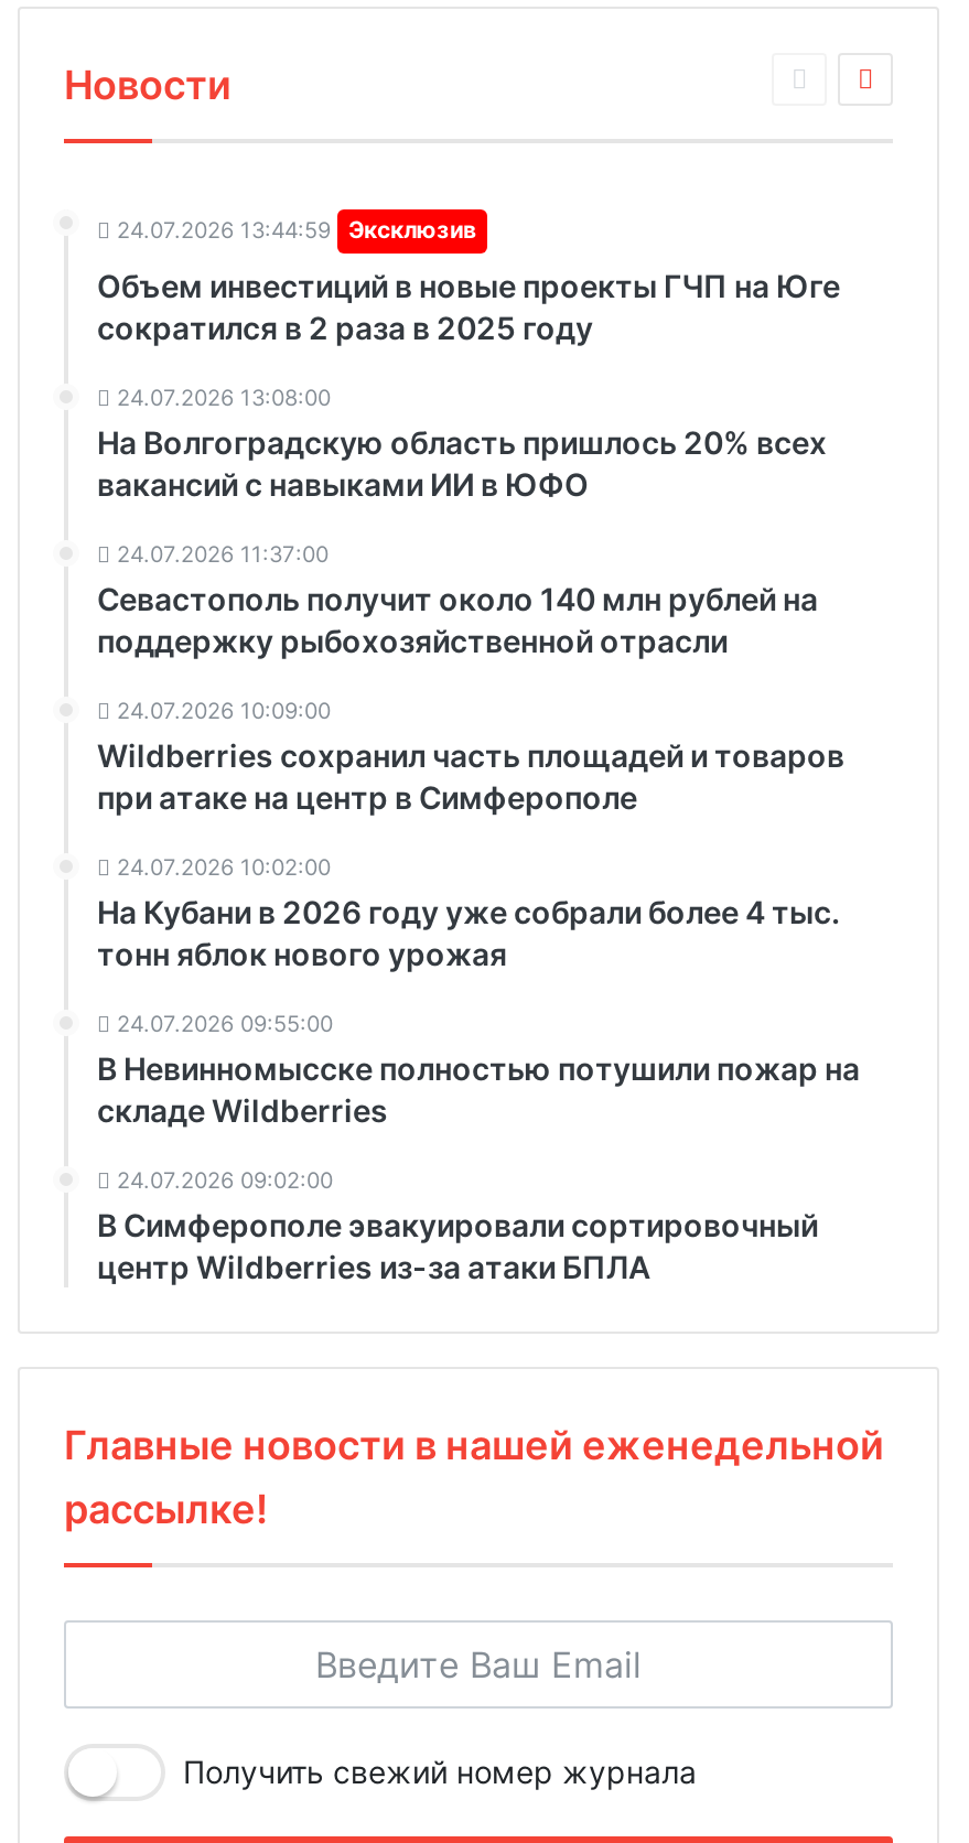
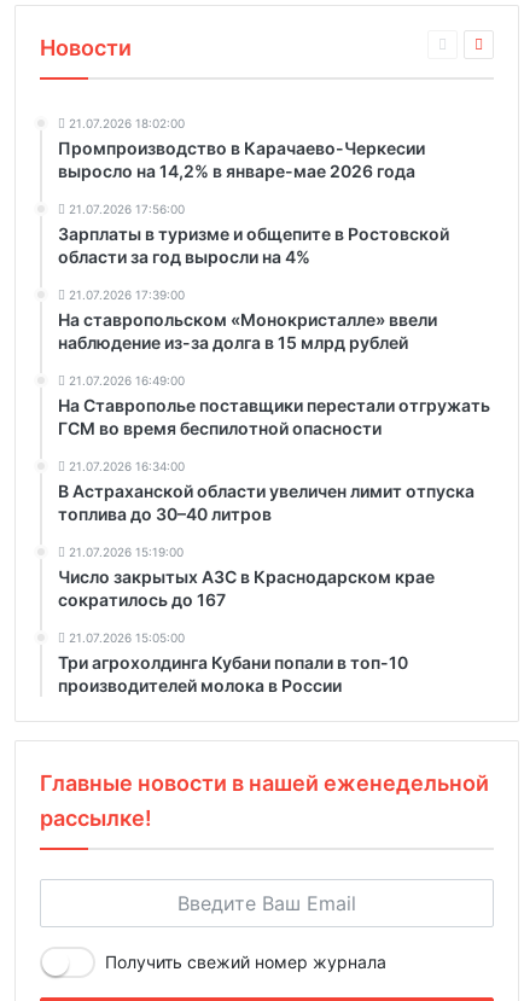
- 24.07.2026 13:44:59
- Эксклюзив
- Объем инвестиций в новые проекты ГЧП на Юге
- сократился в 2 раза в 2025 году
- 24.07.2026 13:08:00
- На Волгоградскую область пришлось 20% всех
- вакансий с навыками ИИ в ЮФО
- 24.07.2026 11:37:00
- Севастополь получит около 140 млн рублей на
- поддержку рыбохозяйственной отрасли
- 24.07.2026 10:09:00
- Wildberries сохранил часть площадей и товаров
- при атаке на центр в Симферополе
- 24.07.2026 10:02:00
- На Кубани в 2026 году уже собрали более 4 тыс.
- тонн яблок нового урожая
- 24.07.2026 09:55:00
- В Невинномысске полностью потушили пожар на
- складе Wildberries
- 24.07.2026 09:02:00
- В Симферополе эвакуировали сортировочный
- центр Wildberries из-за атаки БПЛА
+ 21.07.2026 18:02:00
+ Промпроизводство в Карачаево-Черкесии
+ выросло на 14,2% в январе-мае 2026 года
+ 21.07.2026 17:56:00
+ Зарплаты в туризме и общепите в Ростовской
+ области за год выросли на 4%
+ 21.07.2026 17:39:00
+ На ставропольском «Монокристалле» ввели
+ наблюдение из-за долга в 15 млрд рублей
+ 21.07.2026 16:49:00
+ На Ставрополье поставщики перестали отгружать
+ ГСМ во время беспилотной опасности
+ 21.07.2026 16:34:00
+ В Астраханской области увеличен лимит отпуска
+ топлива до 30–40 литров
+ 21.07.2026 15:19:00
+ Число закрытых АЗС в Краснодарском крае
+ сократилось до 167
+ 21.07.2026 15:05:00
+ Три агрохолдинга Кубани попали в топ-10
+ производителей молока в России
